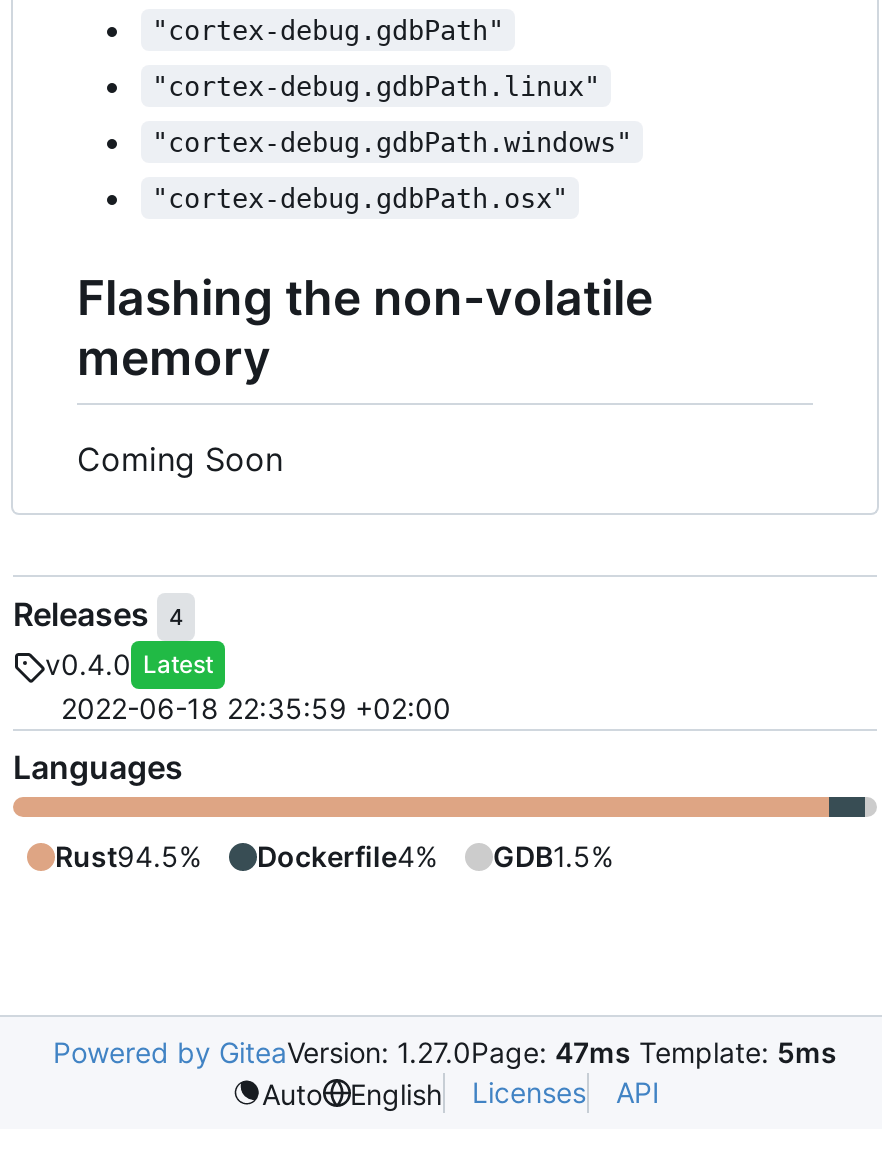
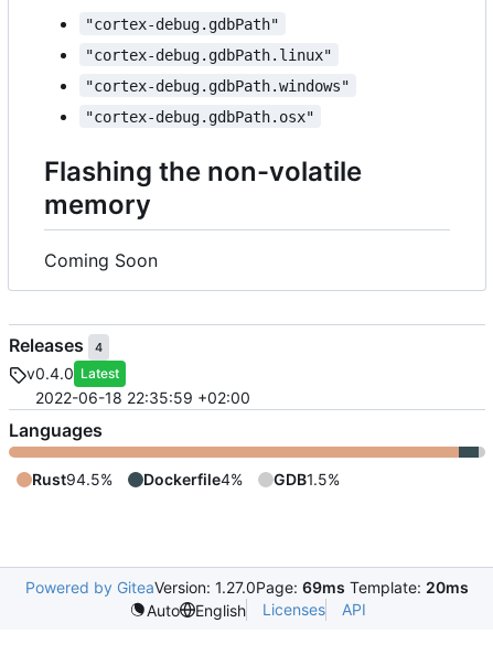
- Powered by GiteaVersion: 1.27.0Page: 47ms Template: 5ms
+ Powered by GiteaVersion: 1.27.0Page: 69ms Template: 20ms
